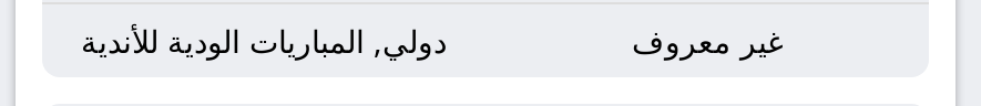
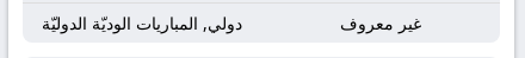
- دولي, المباريات الودية للأندية
+ دولي, المباريات الوديّة الدوليّة
